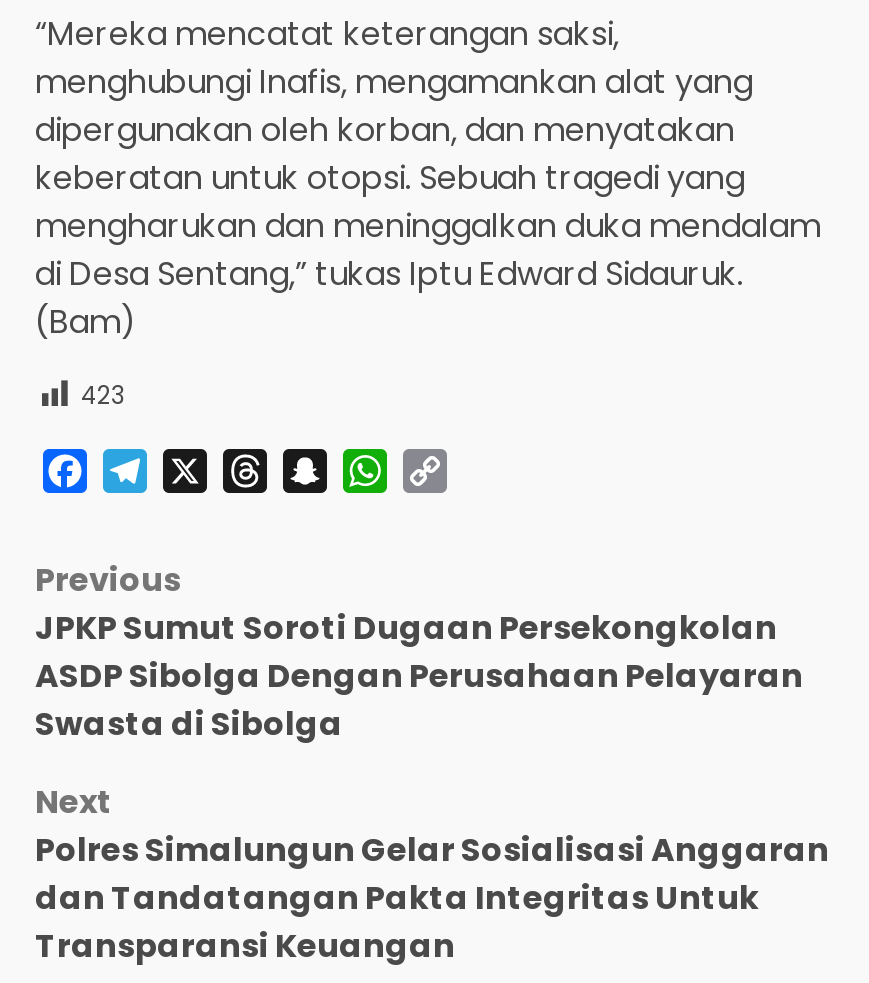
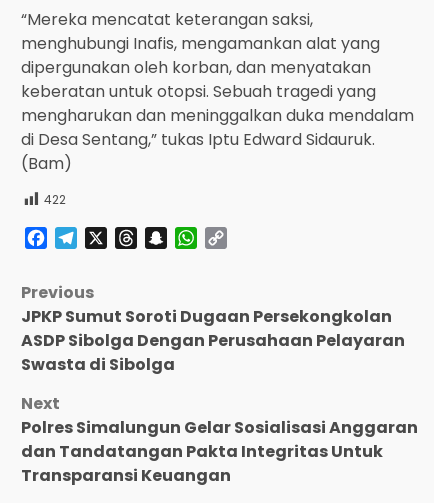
- 423
+ 422
